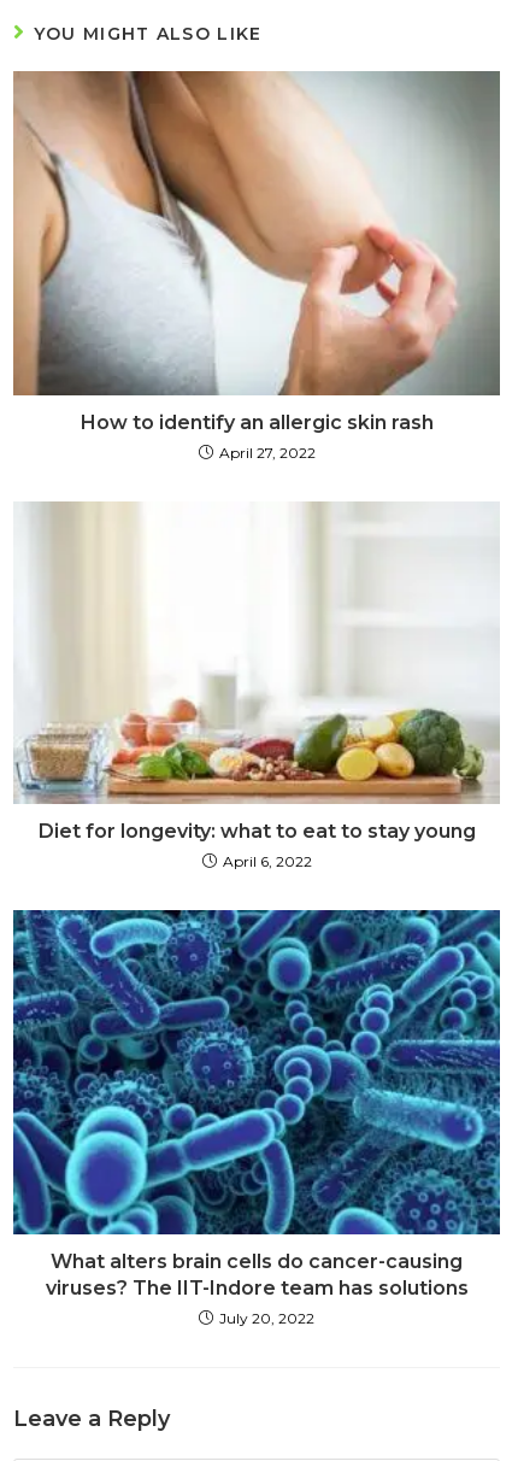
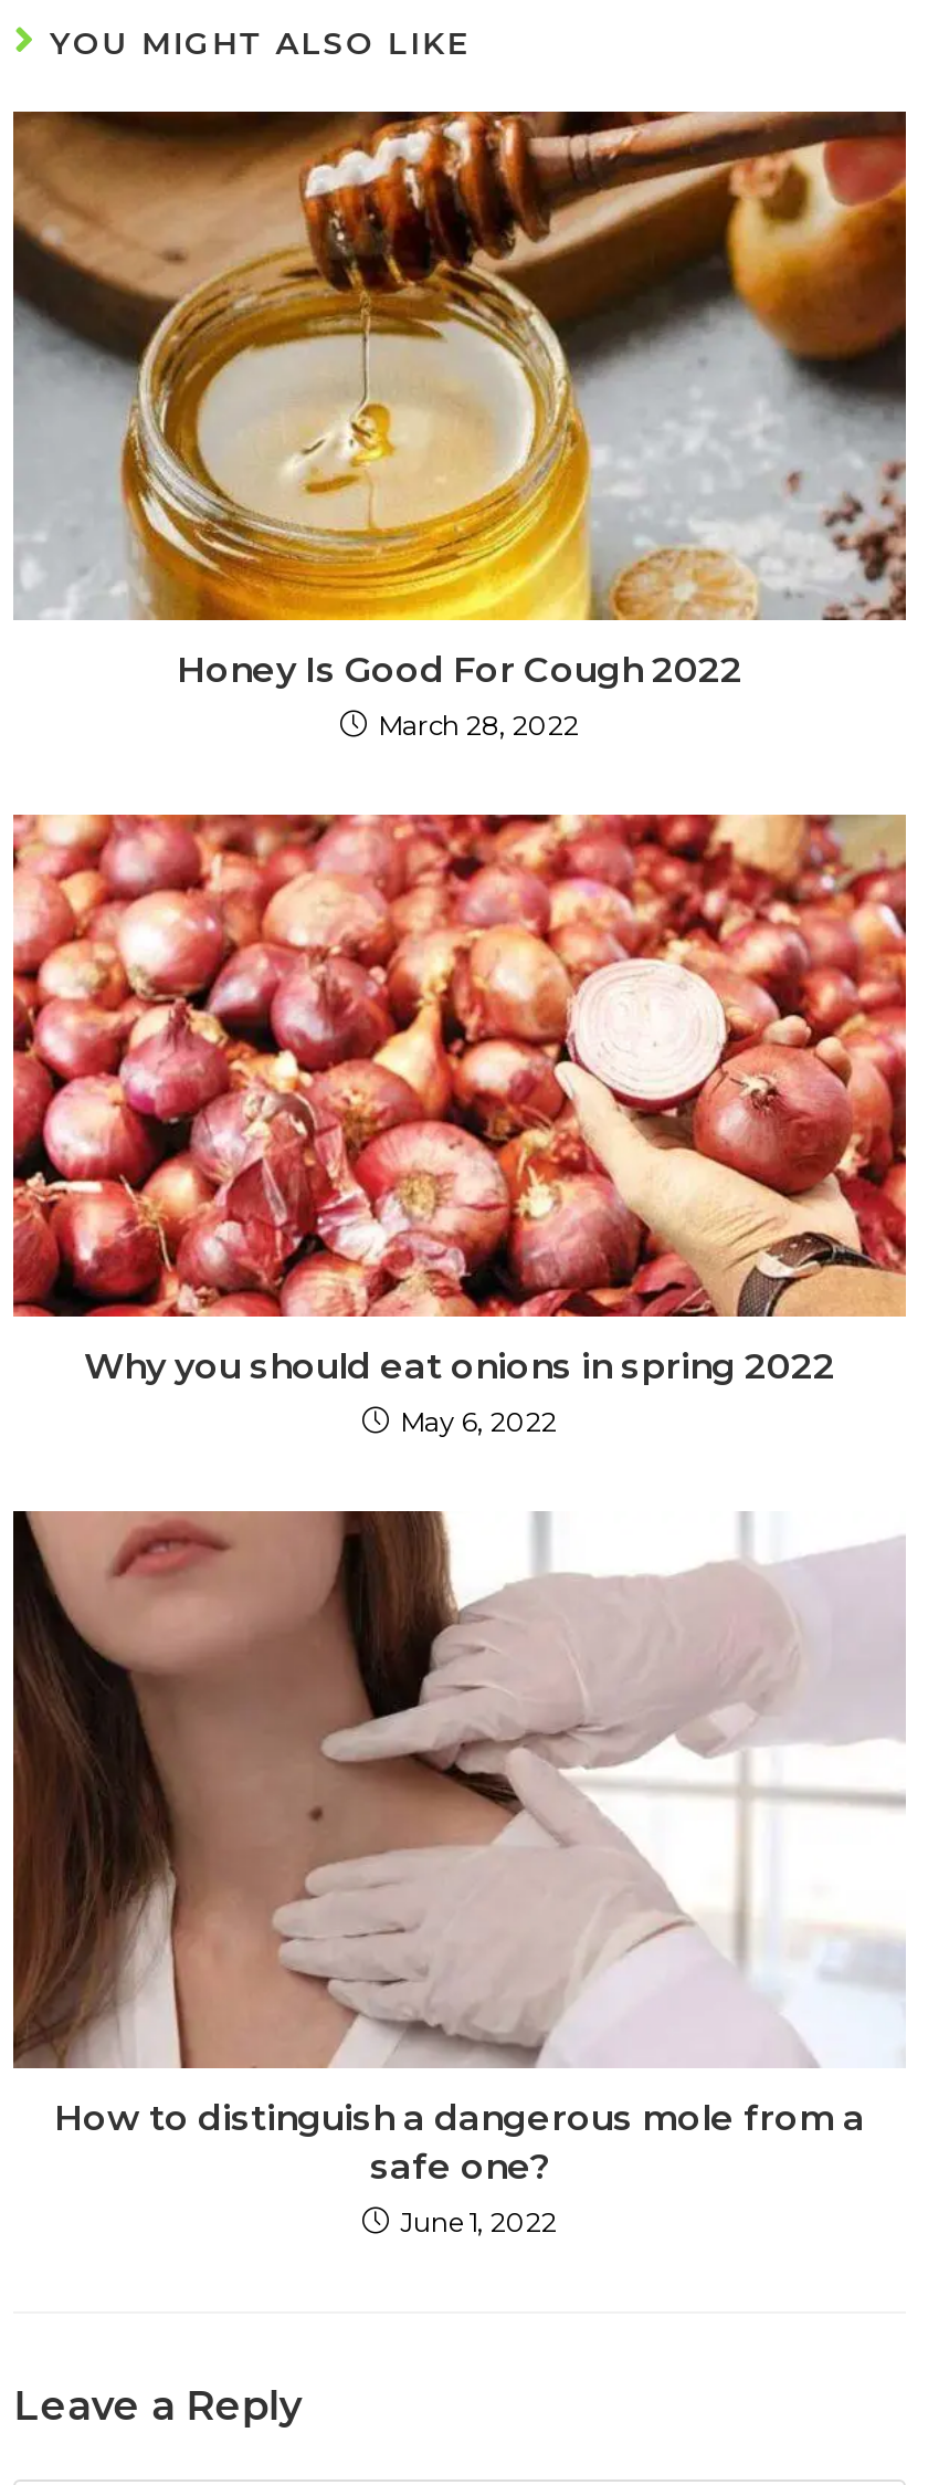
- [image]
- How to identify an allergic skin rash
- April 27, 2022
+ [image]
+ Honey Is Good For Cough 2022
+ March 28, 2022

- [image]
- Diet for longevity: what to eat to stay young
- April 6, 2022
+ [image]
+ Why you should eat onions in spring 2022
+ May 6, 2022

- [image]
- What alters brain cells do cancer-causing
- viruses? The IIT-Indore team has solutions
- July 20, 2022
+ [image]
+ How to distinguish a dangerous mole from a
+ safe one?
+ June 1, 2022
